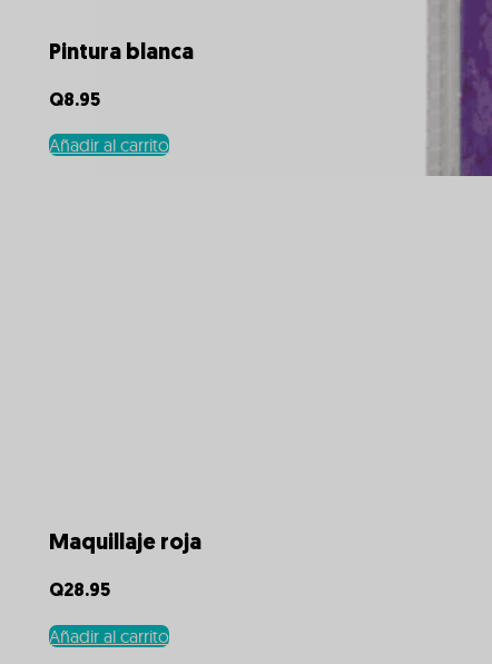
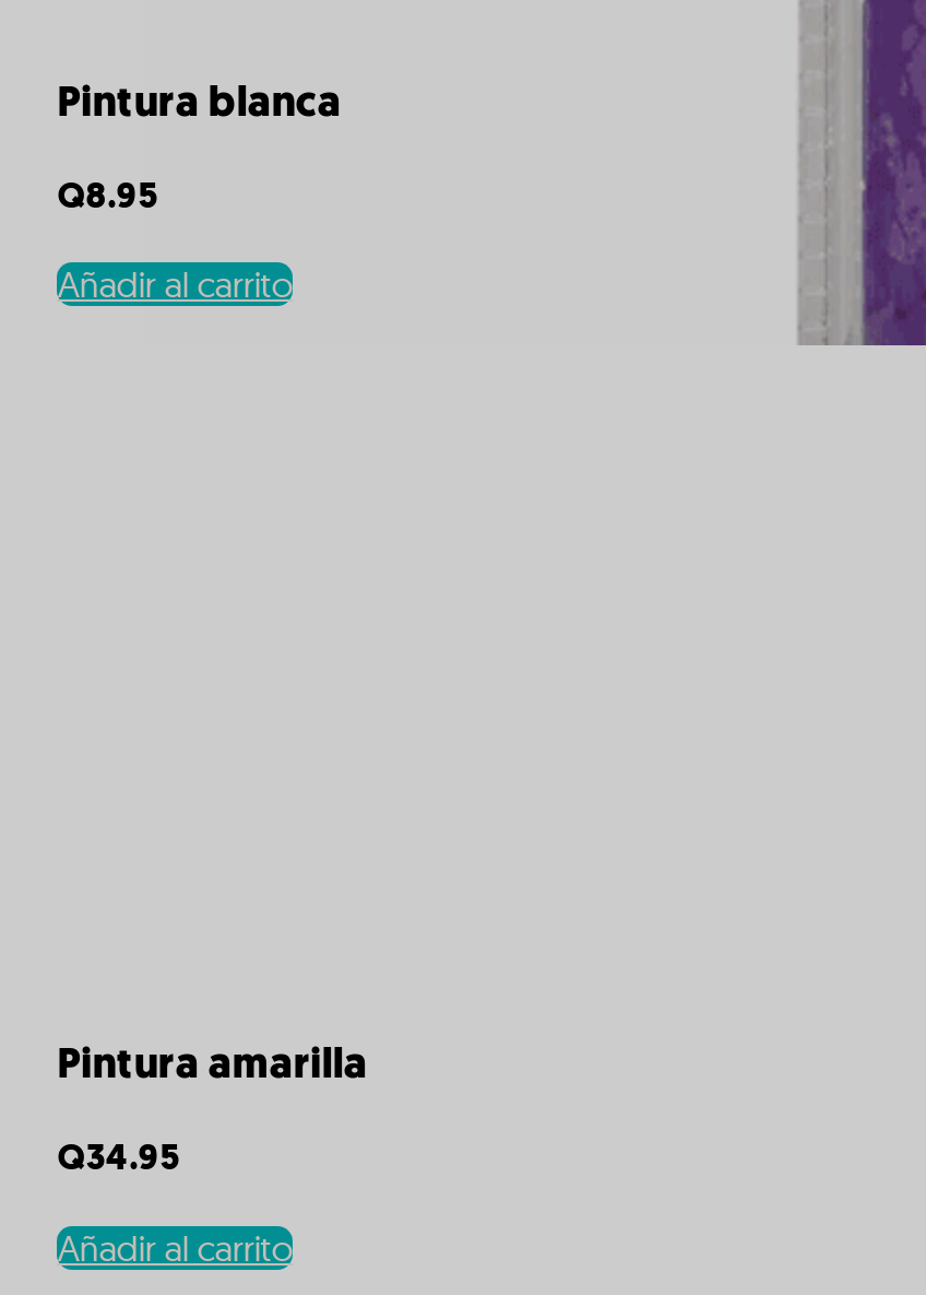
- Maquillaje roja
+ Pintura amarilla

- Q28.95
+ Q34.95
